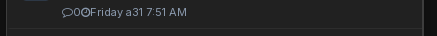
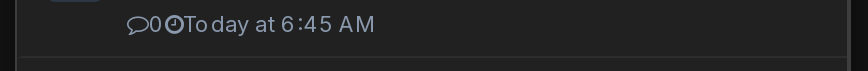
- 0 Friday a31 7:51 AM
+ 0 Today at 6:45 AM
